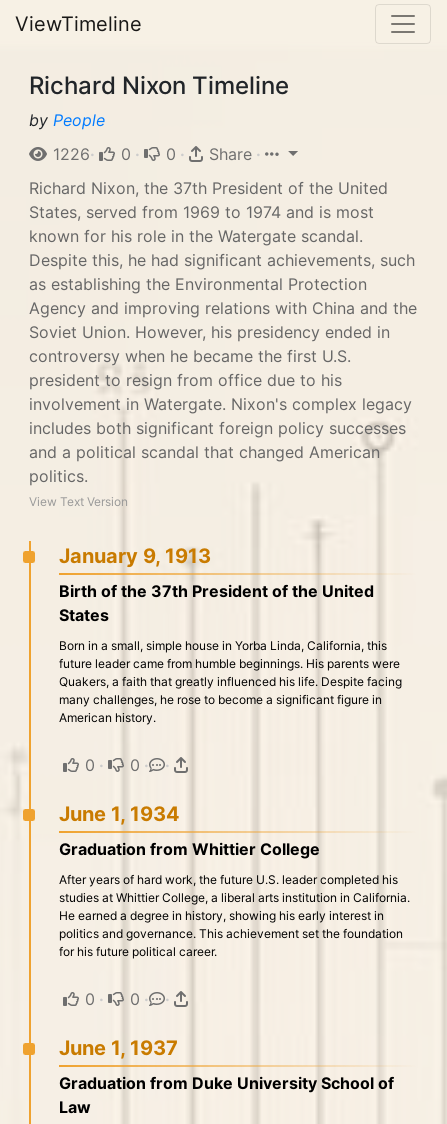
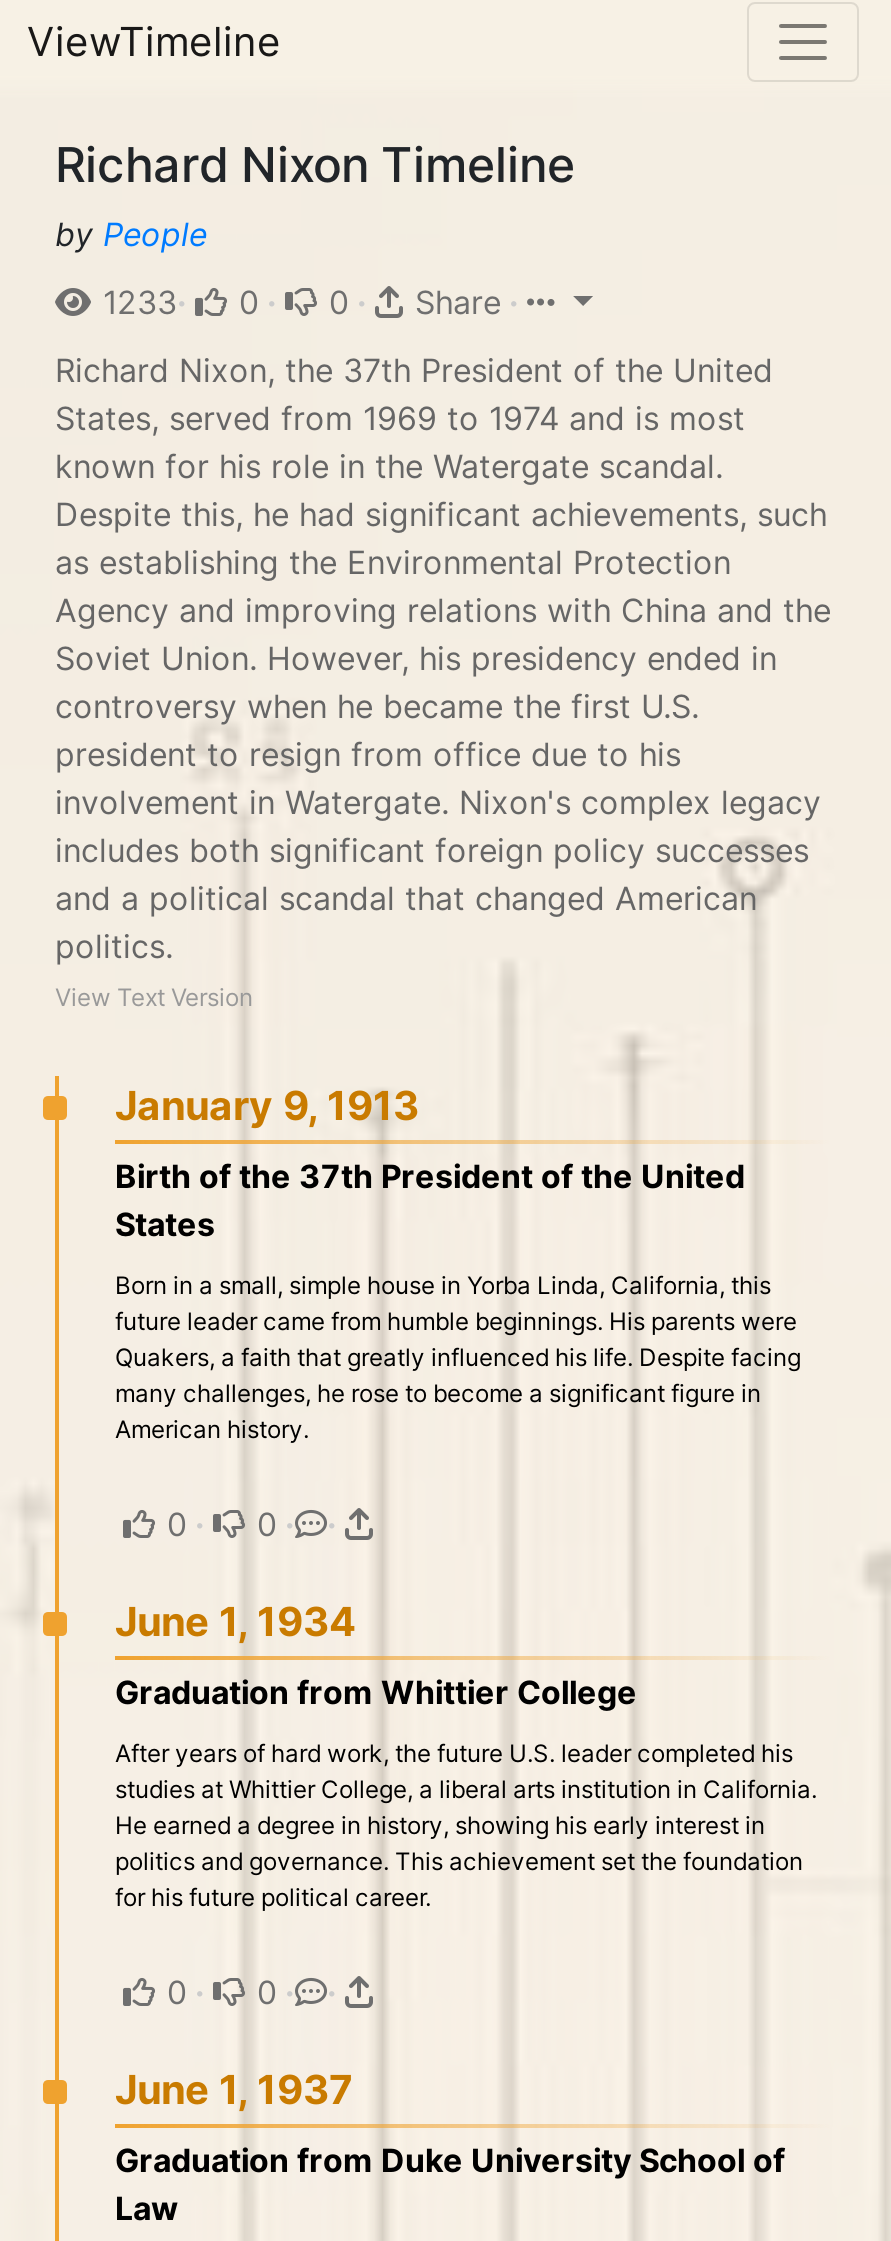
- 1226 · 0 · 0 · Share ·
+ 1233 · 0 · 0 · Share ·
